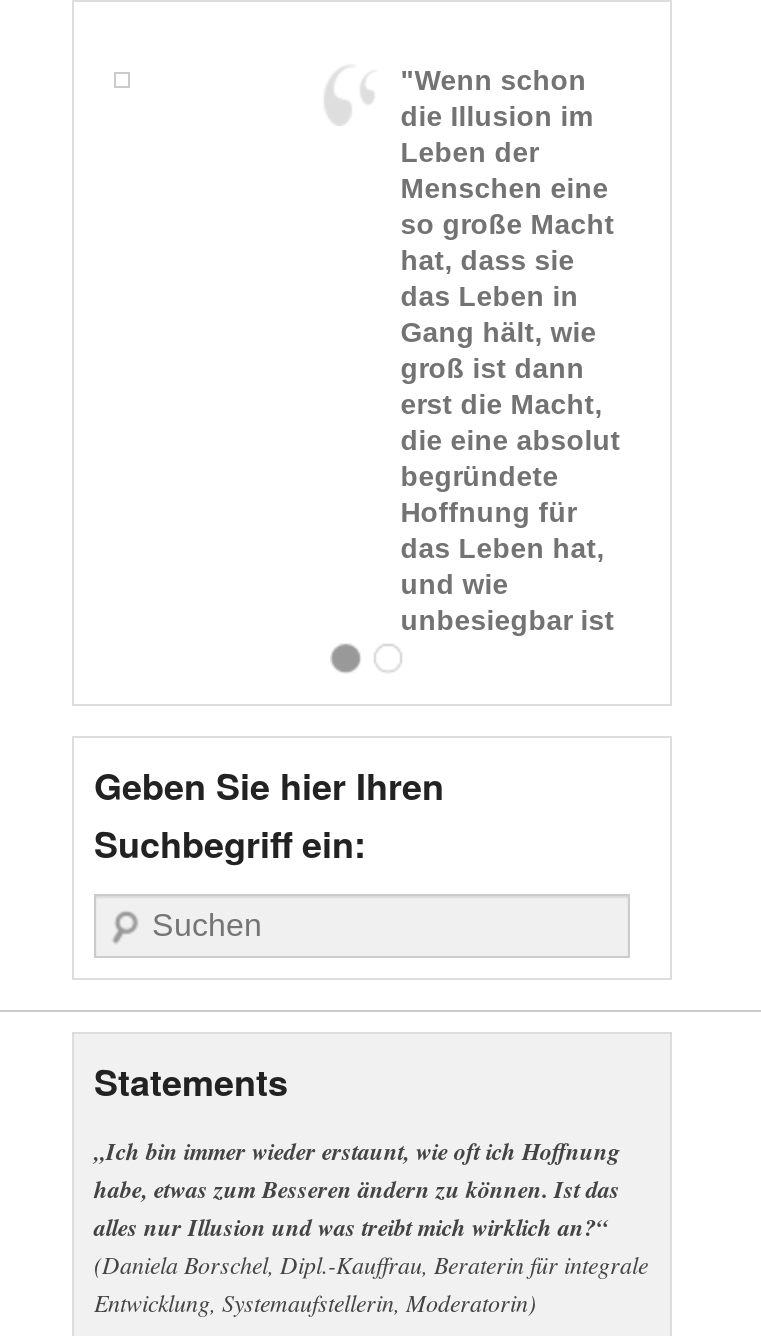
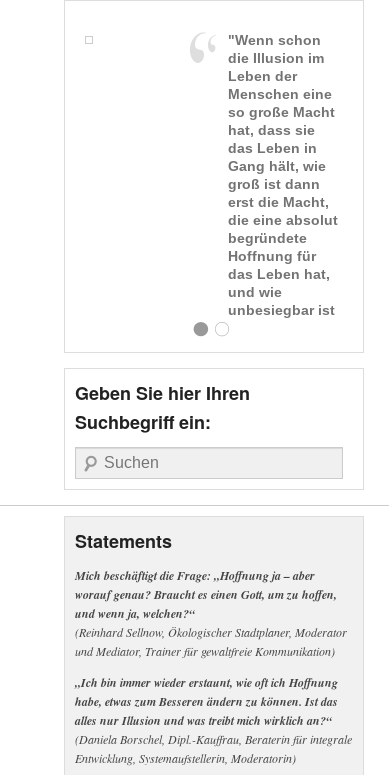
+ Mich beschäftigt die Frage: „Hoffnung ja – aber
+ worauf genau? Braucht es einen Gott, um zu hoffen,
+ und wenn ja, welchen?“
+ (Reinhard Sellnow, Ökologischer Stadtplaner, Moderator
+ und Mediator, Trainer für gewaltfreie Kommunikation)
